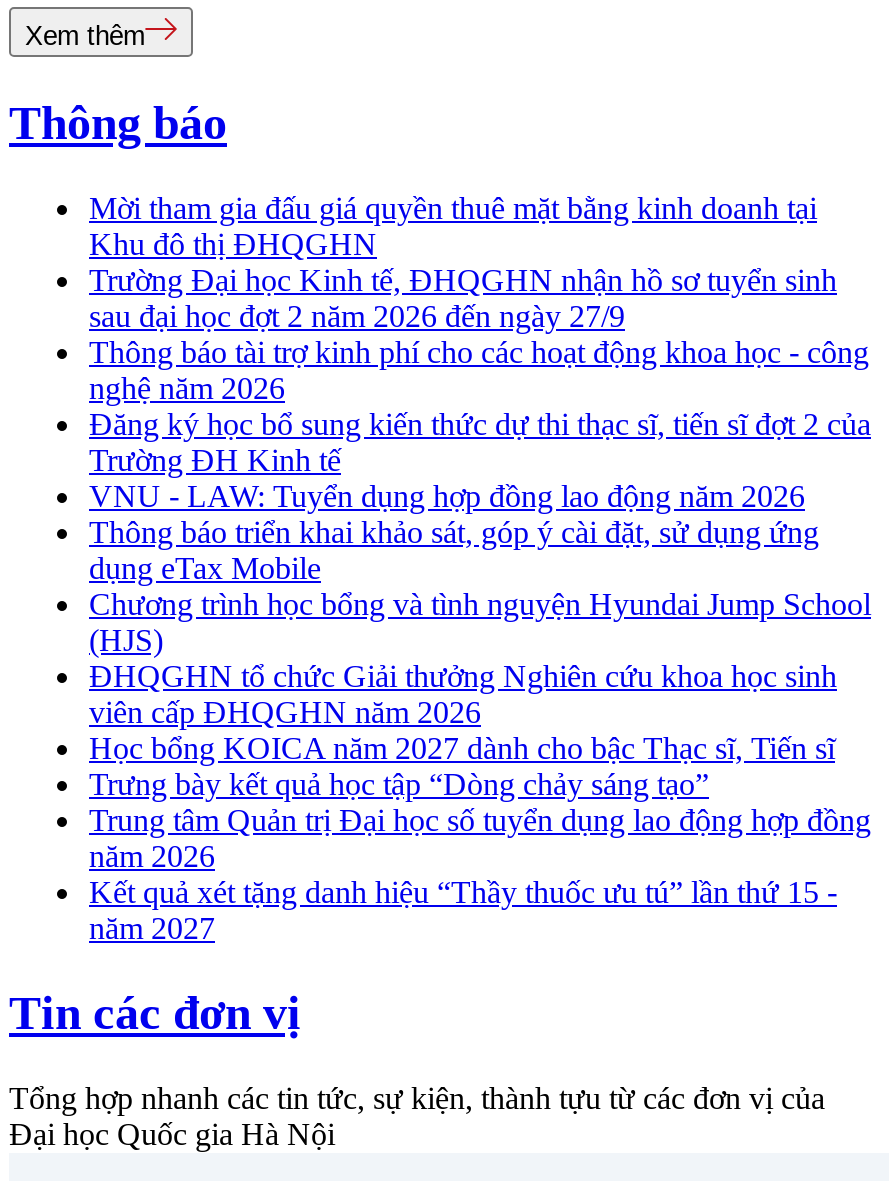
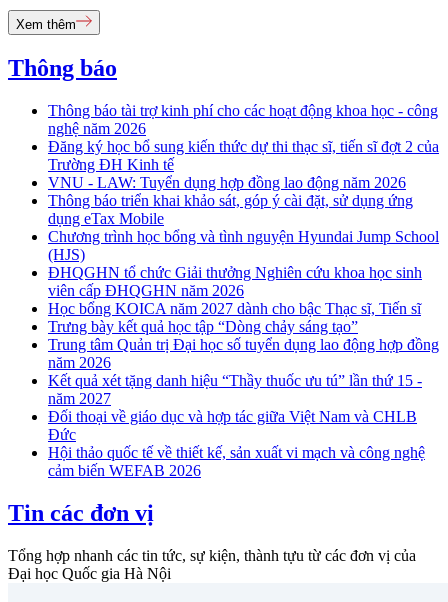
- Mời tham gia đấu giá quyền thuê mặt bằng kinh doanh tại
- Khu đô thị ĐHQGHN
- Trường Đại học Kinh tế, ĐHQGHN nhận hồ sơ tuyển sinh
- sau đại học đợt 2 năm 2026 đến ngày 27/9

moved up: Thông báo tài trợ kinh phí cho các hoạt động khoa học - công | nghệ năm 2026 | Đăng ký học bổ sung kiến thức dự thi thạc sĩ, tiến sĩ đợt 2 của | ... | Kết quả xét tặng danh hiệu “Thầy thuốc ưu tú” lần thứ 15 - | năm 2027

+ Đối thoại về giáo dục và hợp tác giữa Việt Nam và CHLB
+ Đức
+ Hội thảo quốc tế về thiết kế, sản xuất vi mạch và công nghệ
+ cảm biến WEFAB 2026
